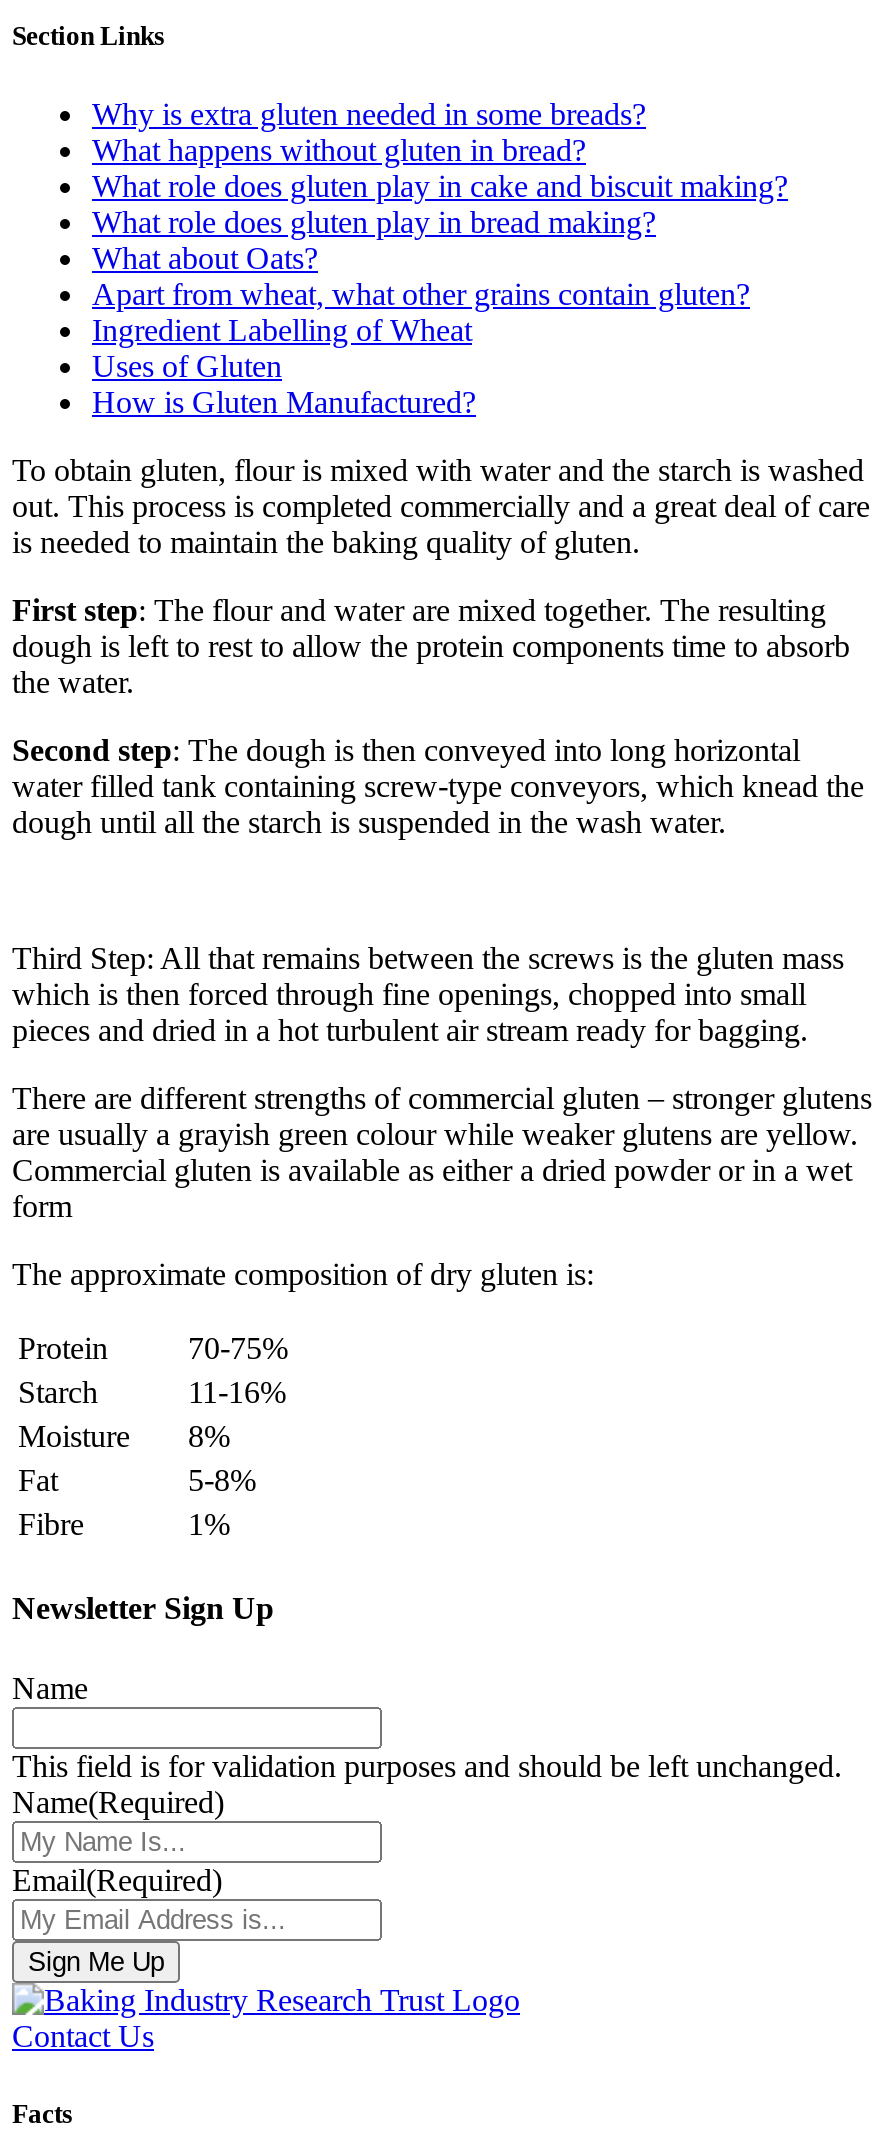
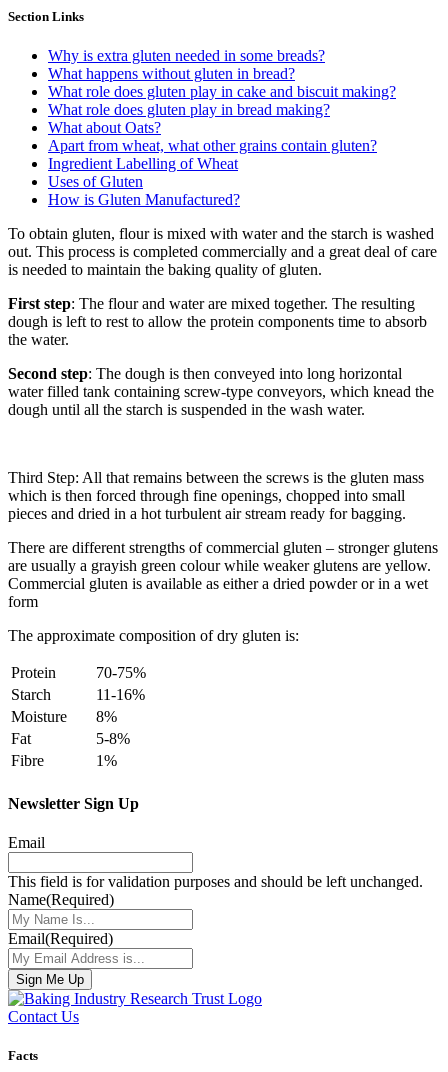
- Name
+ Email
